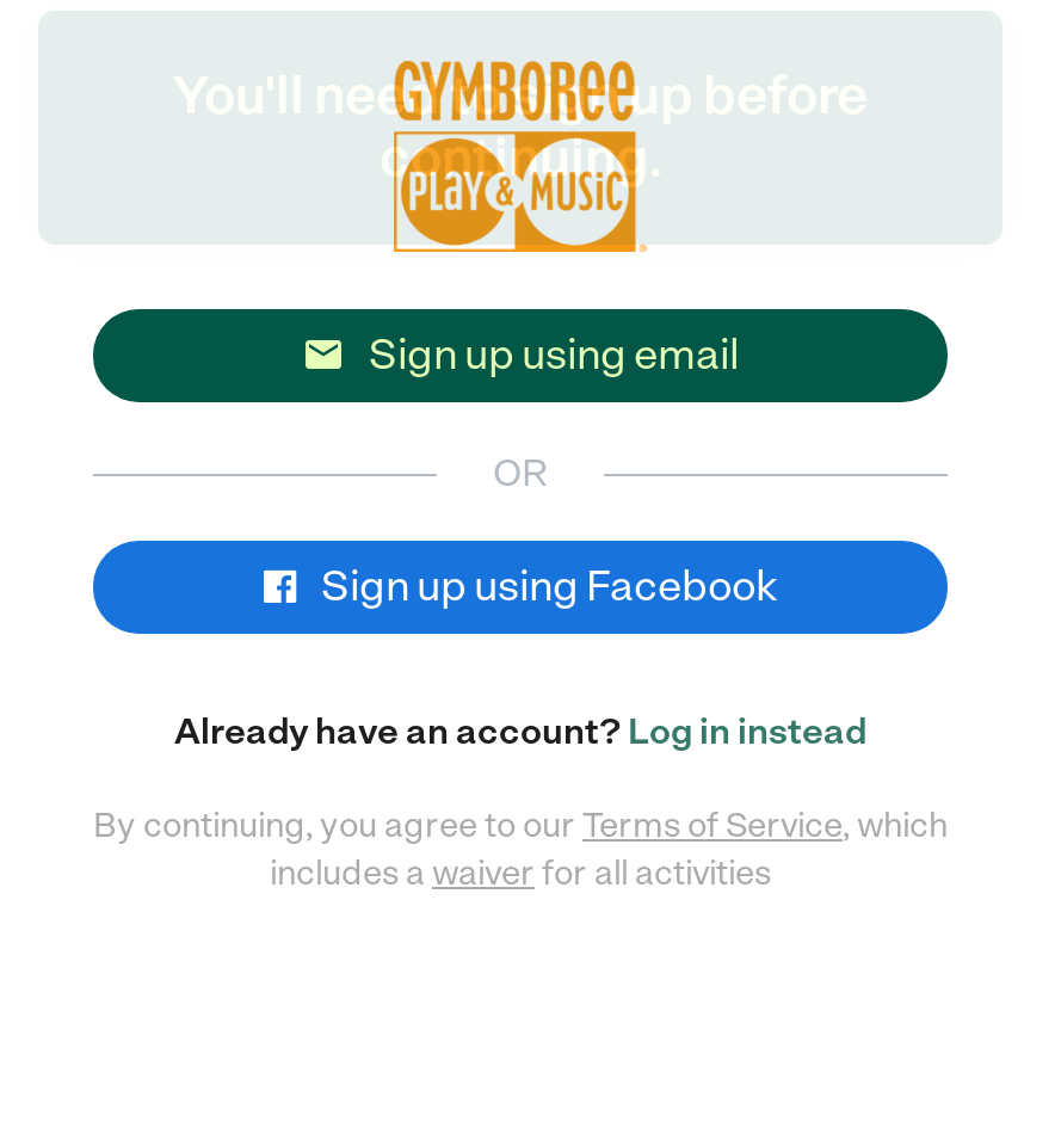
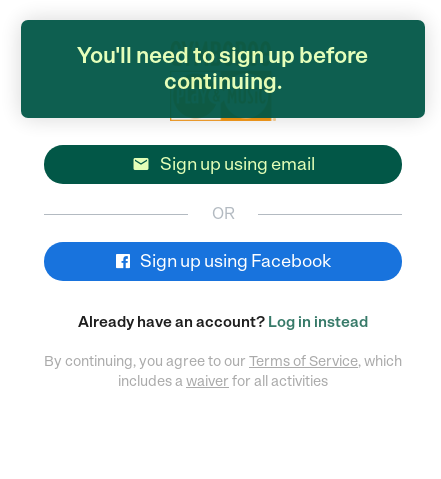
+ You'll need to sign up before
+ continuing.

- [image]
+ [image]
